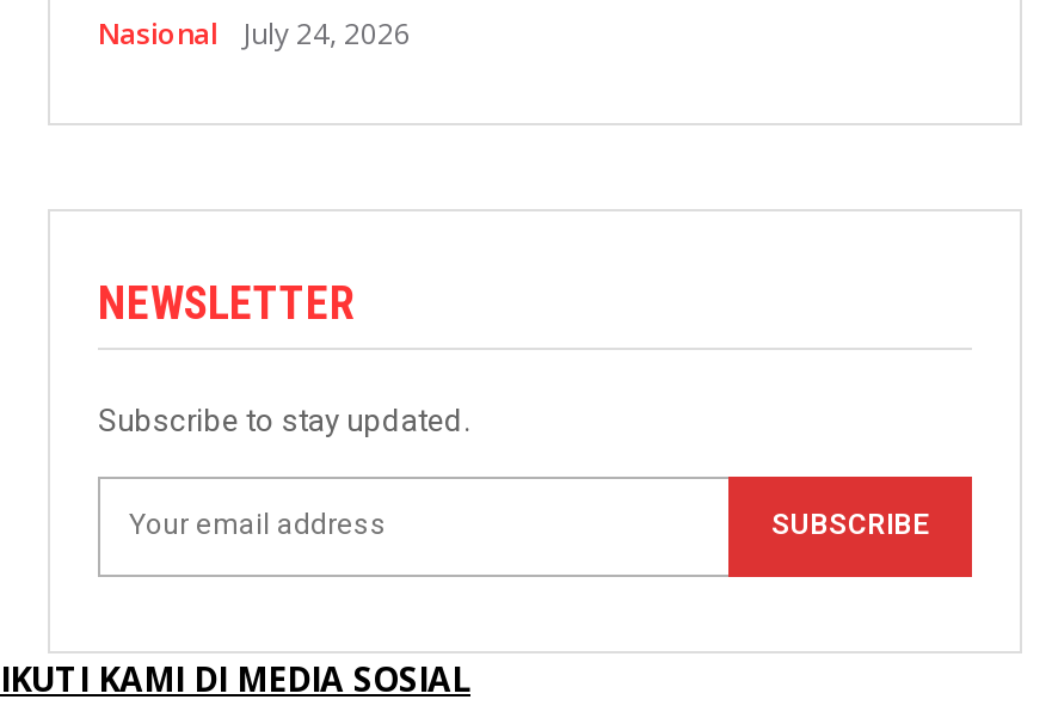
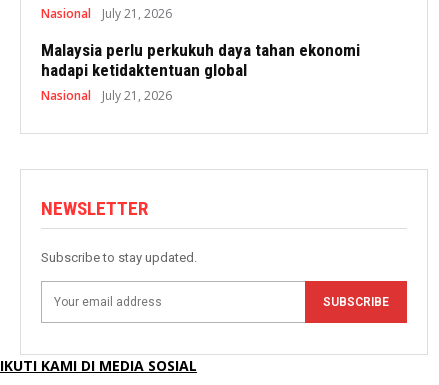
- July 24, 2026
+ July 21, 2026
+ Malaysia perlu perkukuh daya tahan ekonomi
+ hadapi ketidaktentuan global
+ Nasional
+ July 21, 2026
